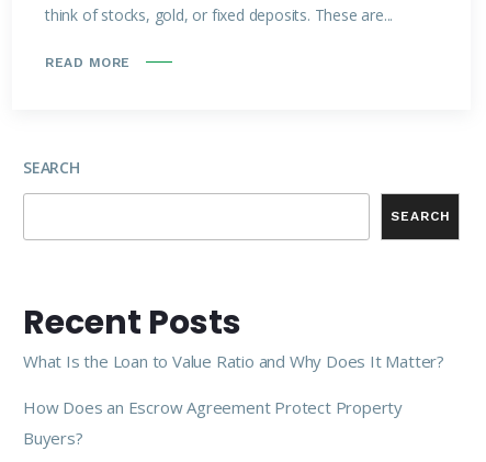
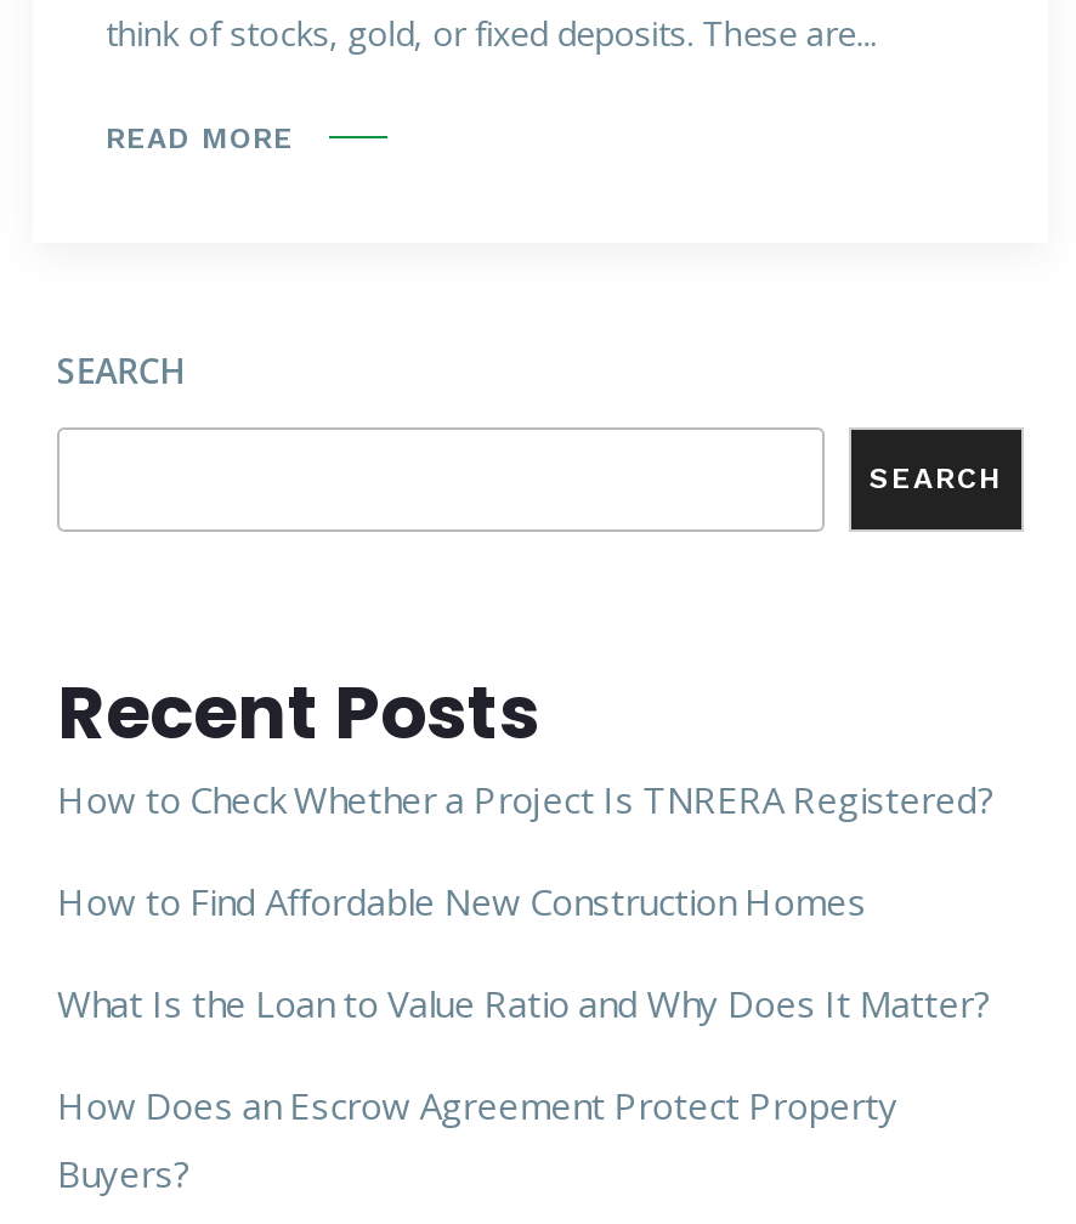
+ How to Check Whether a Project Is TNRERA Registered?
+ How to Find Affordable New Construction Homes
